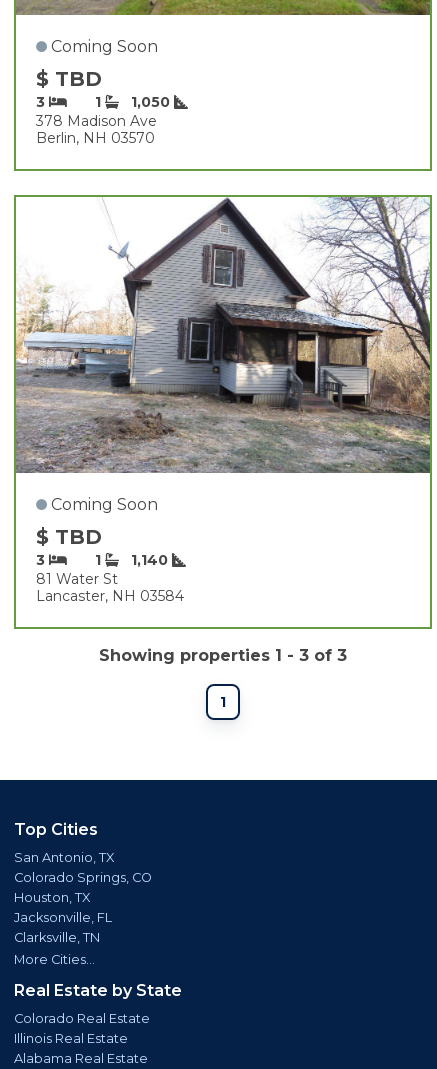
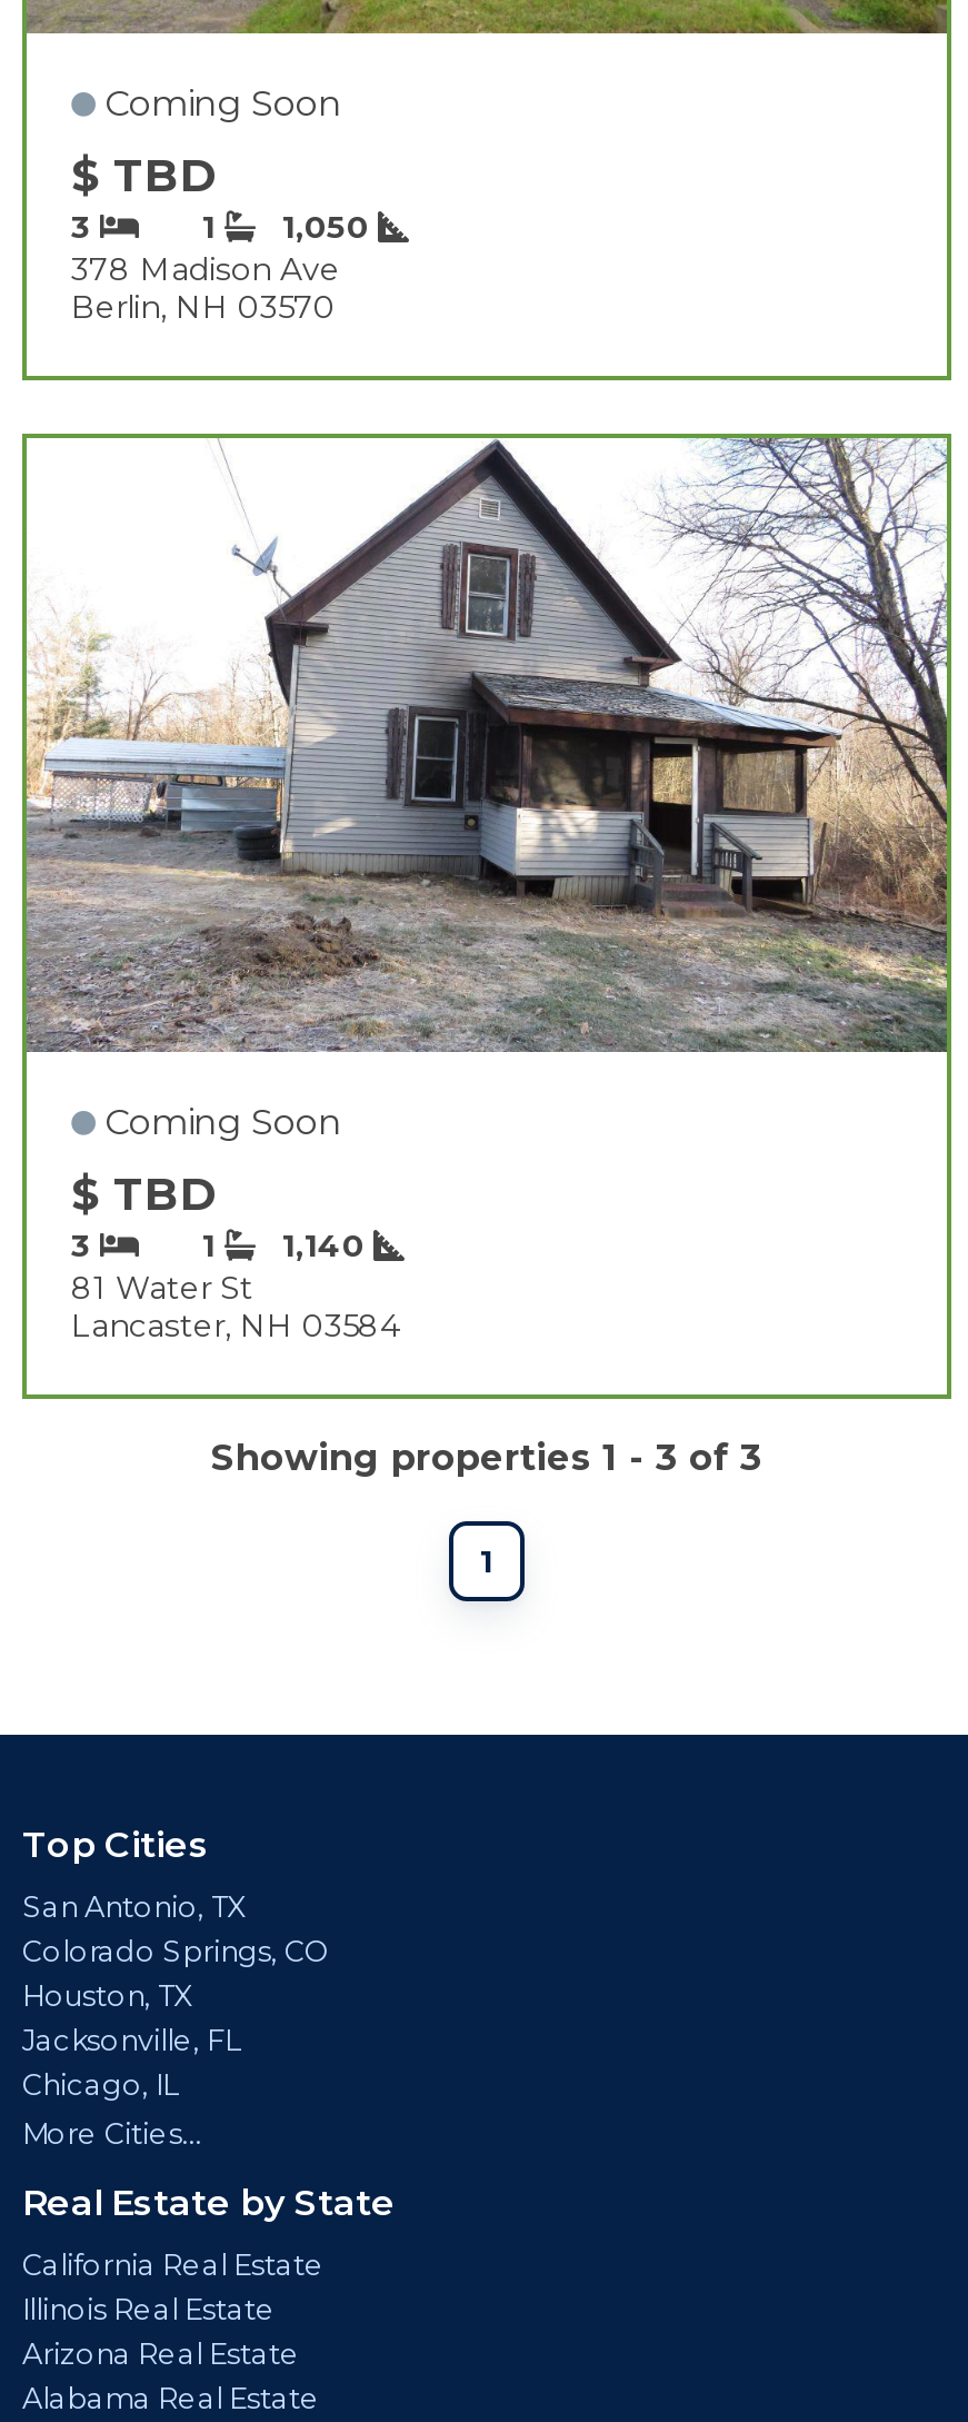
- Clarksville, TN
+ Chicago, IL

- Colorado Real Estate
+ California Real Estate

+ Arizona Real Estate
